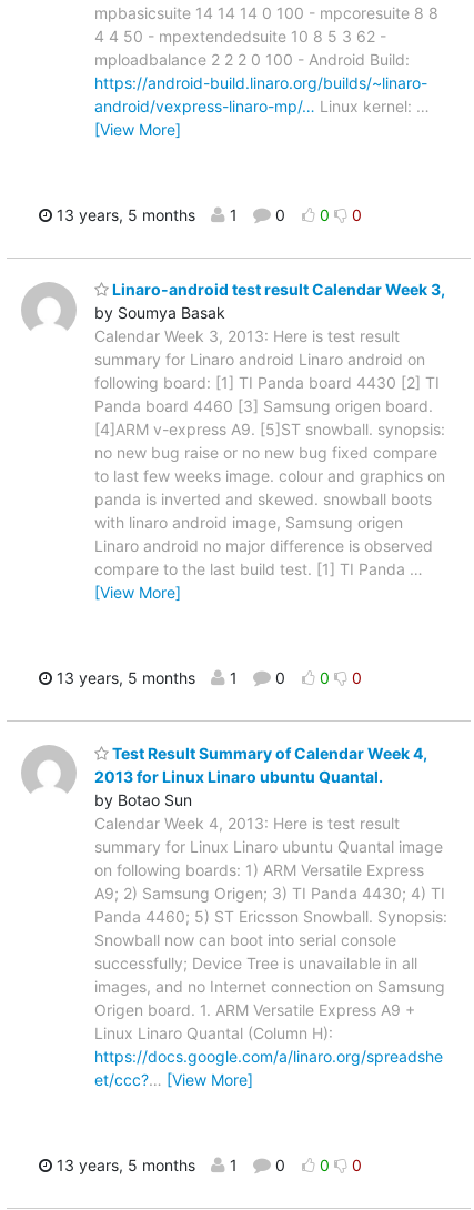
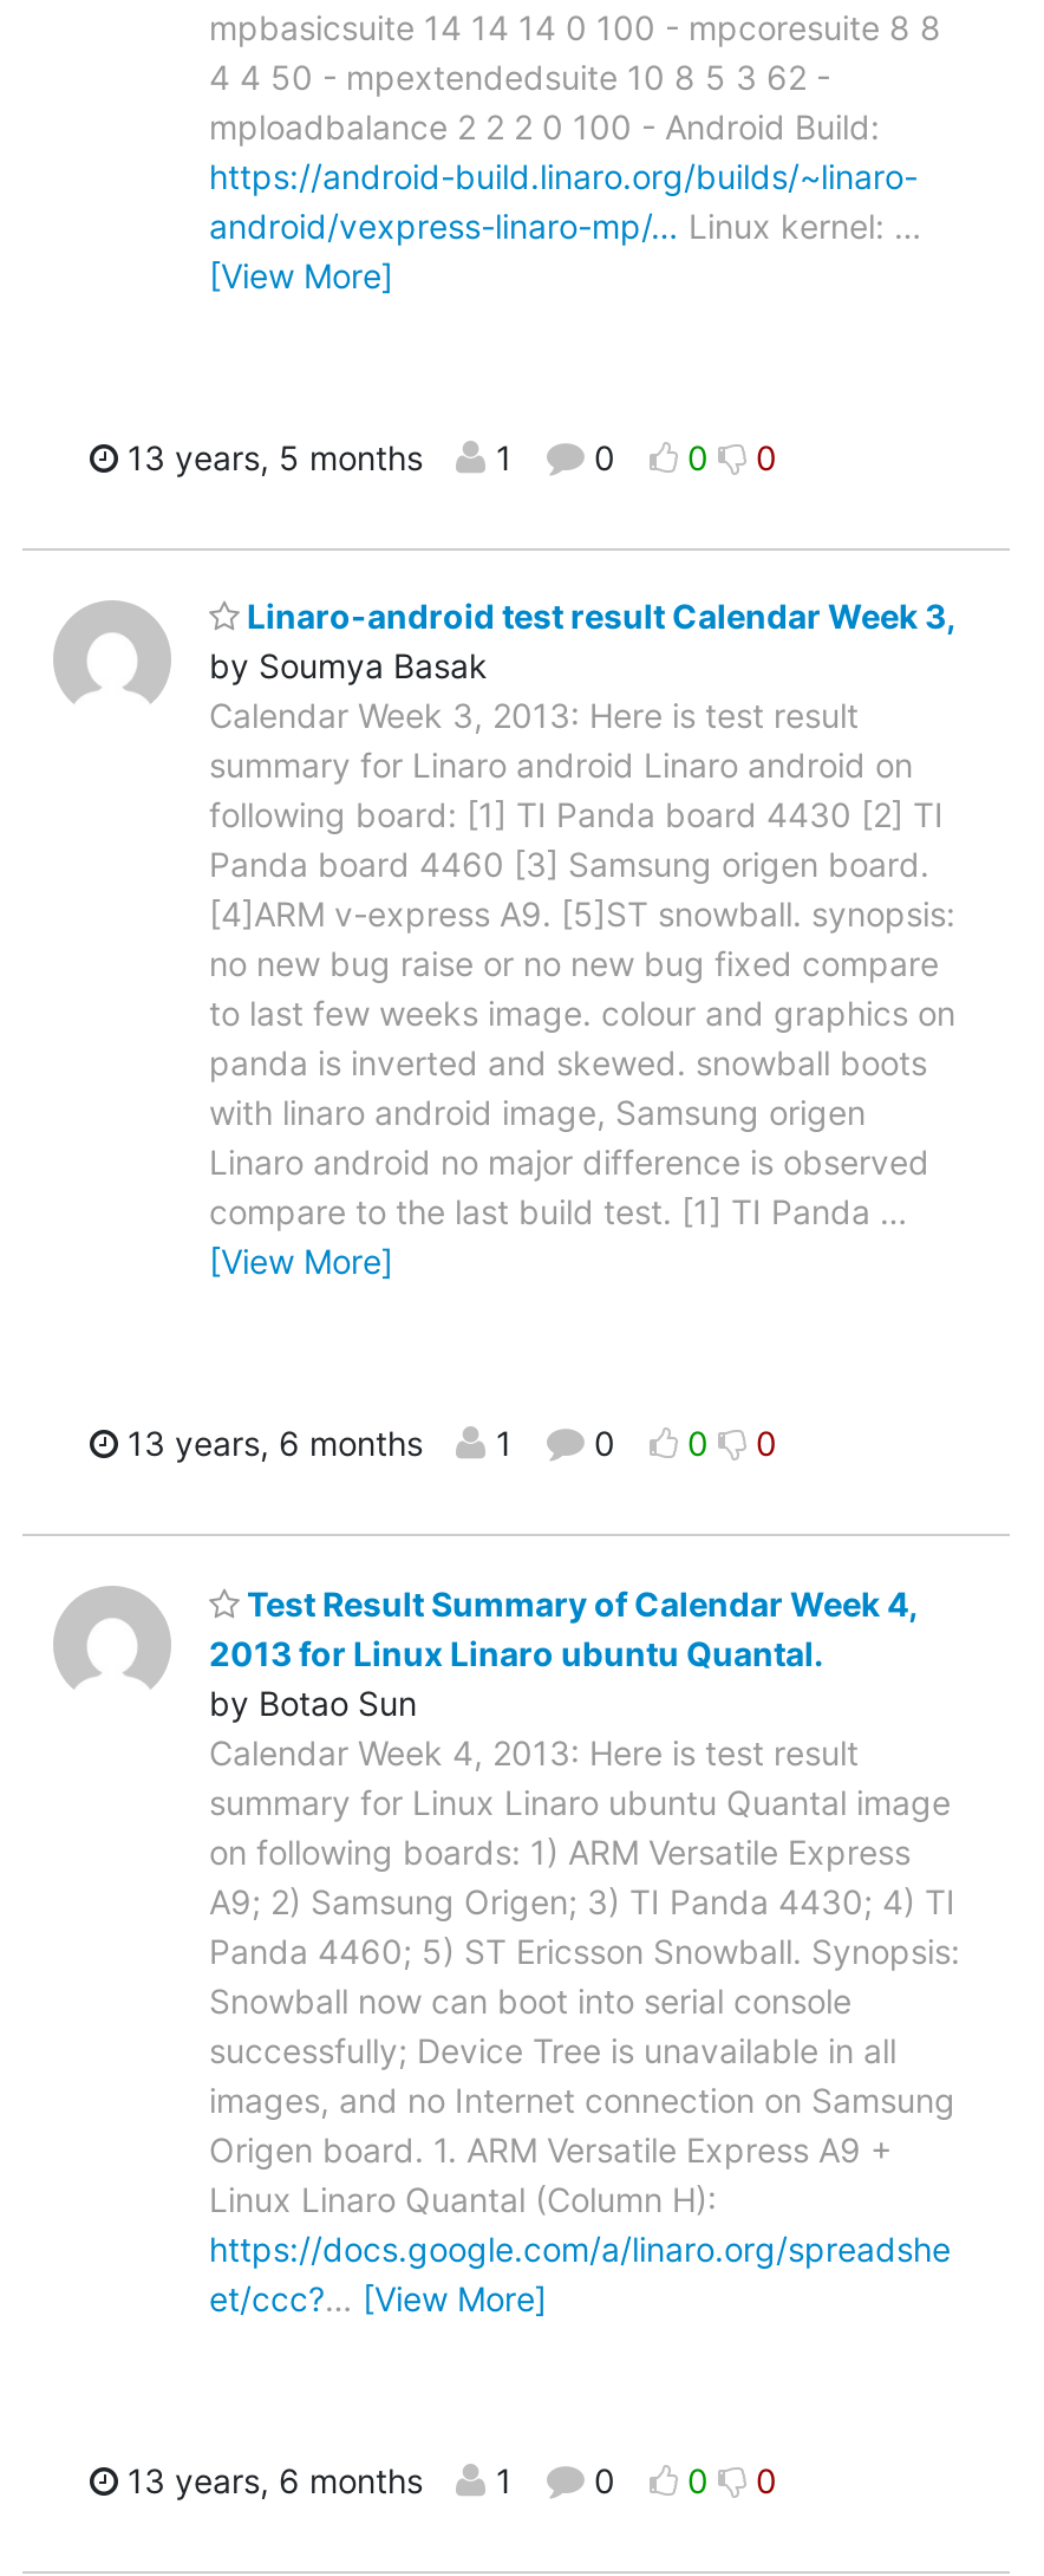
- 13 years, 5 months 1 0 0 0
+ 13 years, 6 months 1 0 0 0

- 13 years, 5 months 1 0 0 0
+ 13 years, 6 months 1 0 0 0
